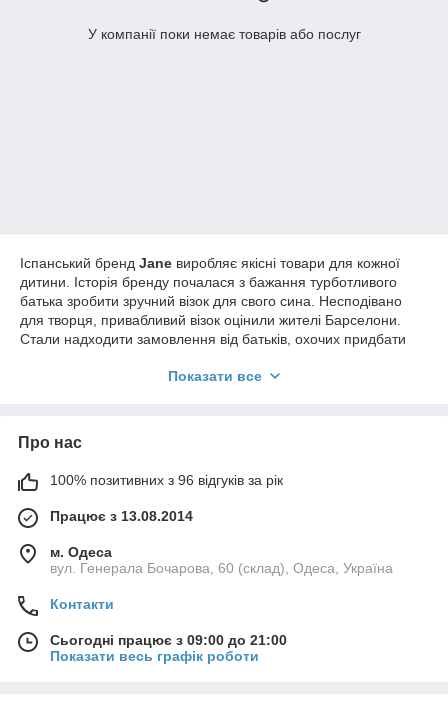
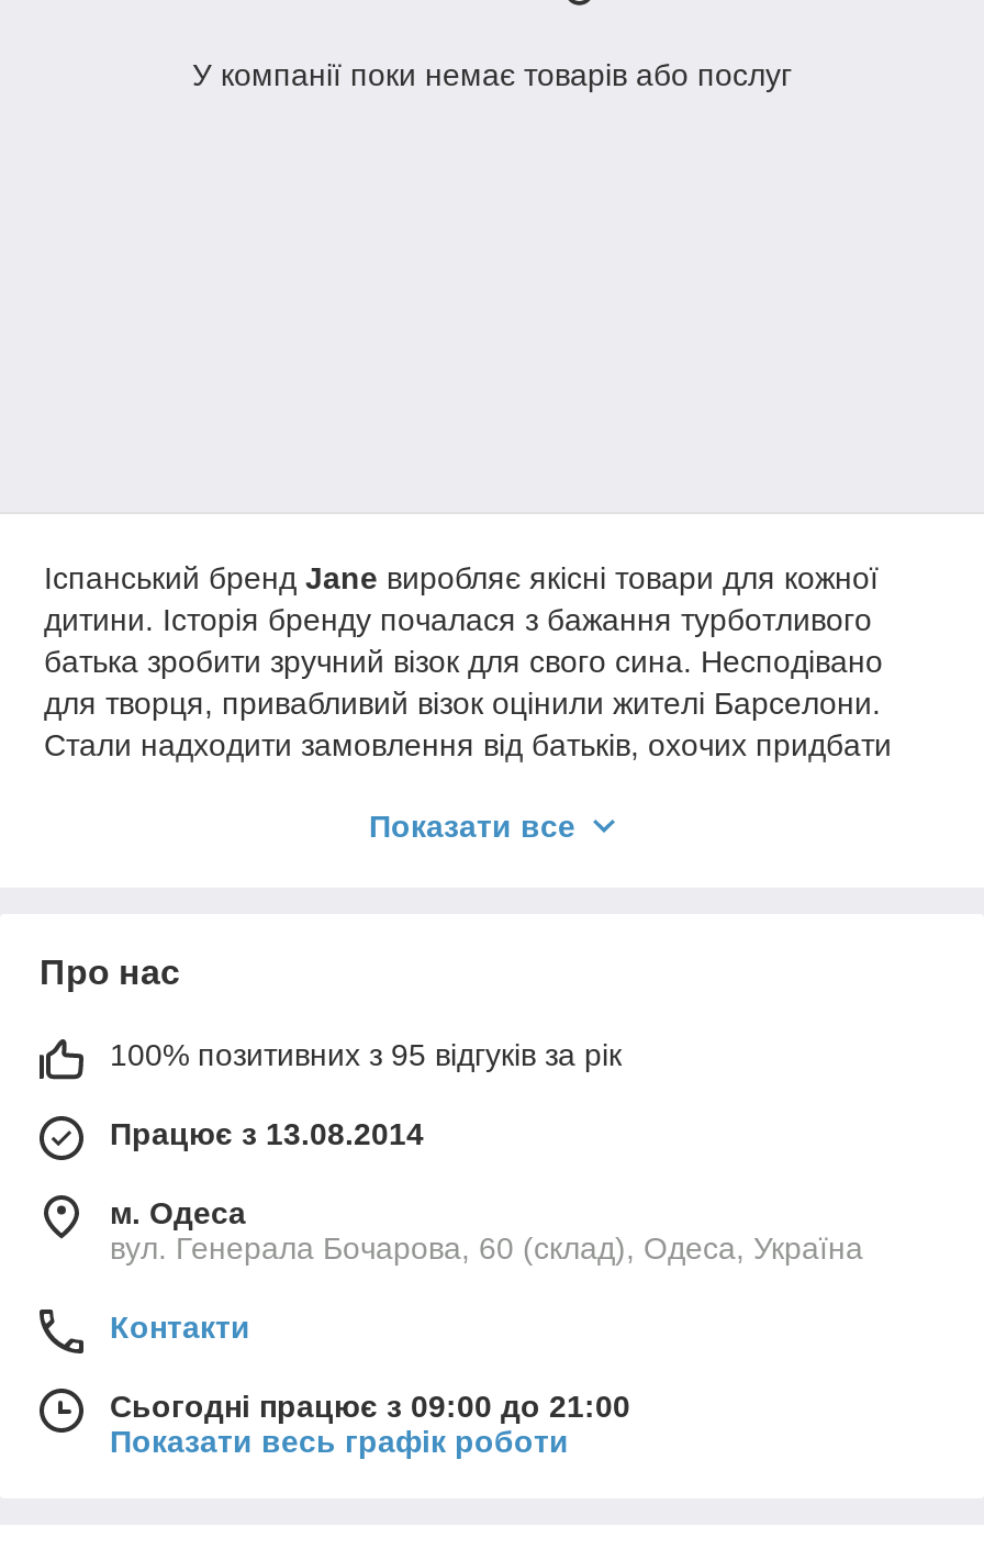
- 100% позитивних з 96 відгуків за рік
+ 100% позитивних з 95 відгуків за рік
